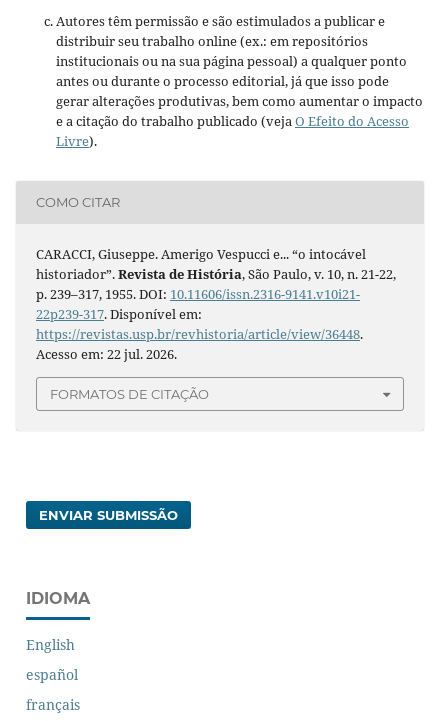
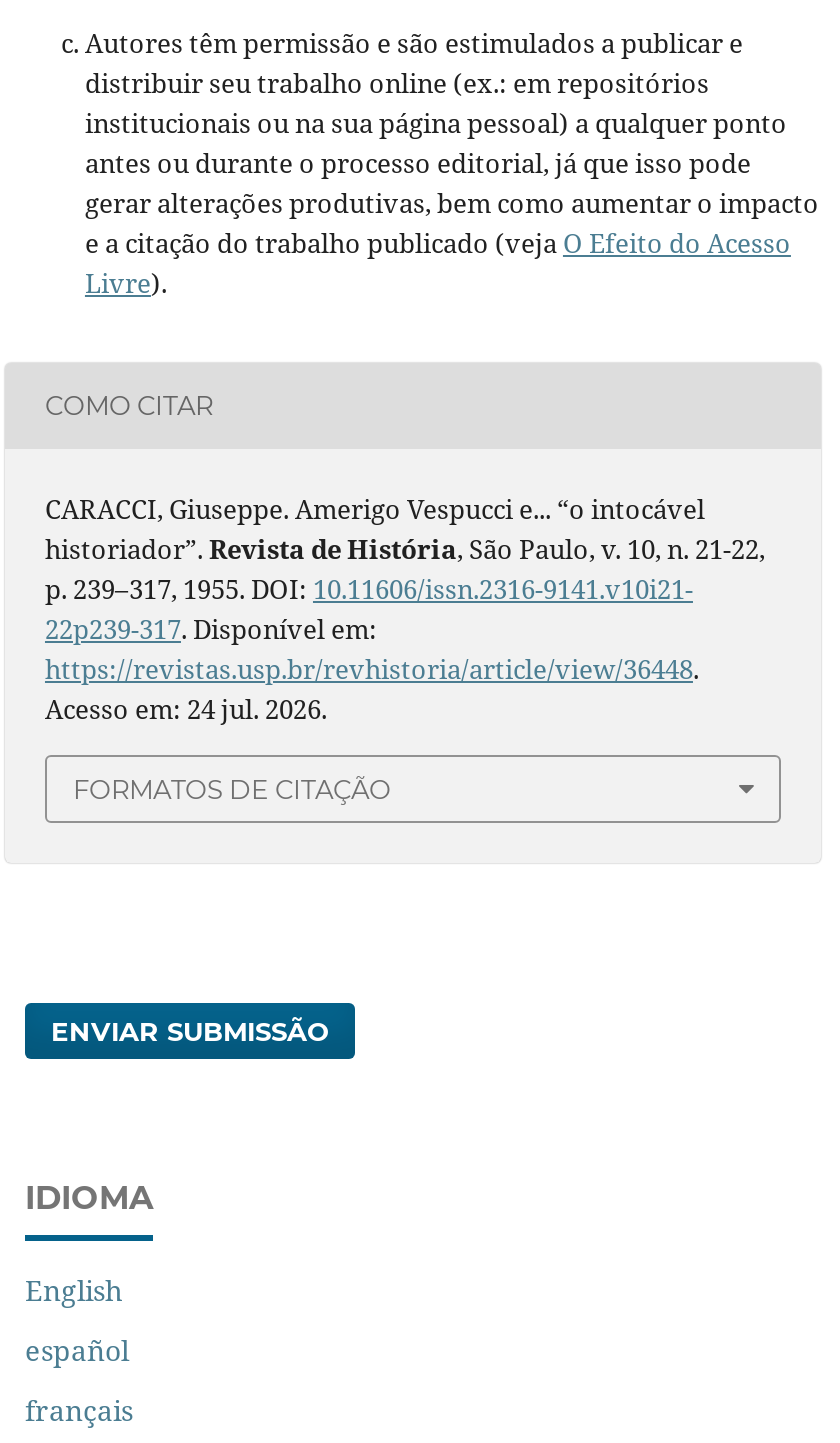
- Acesso em: 22 jul. 2026.
+ Acesso em: 24 jul. 2026.
